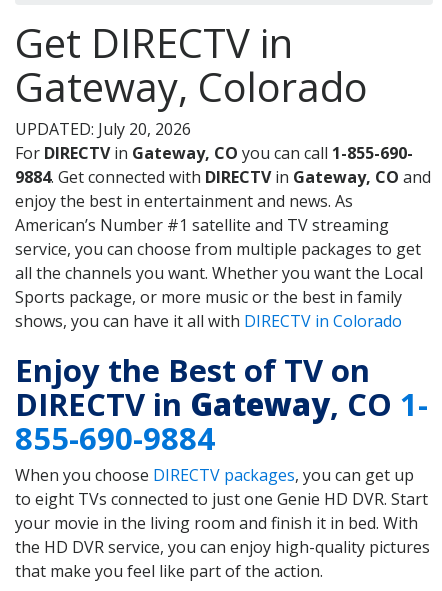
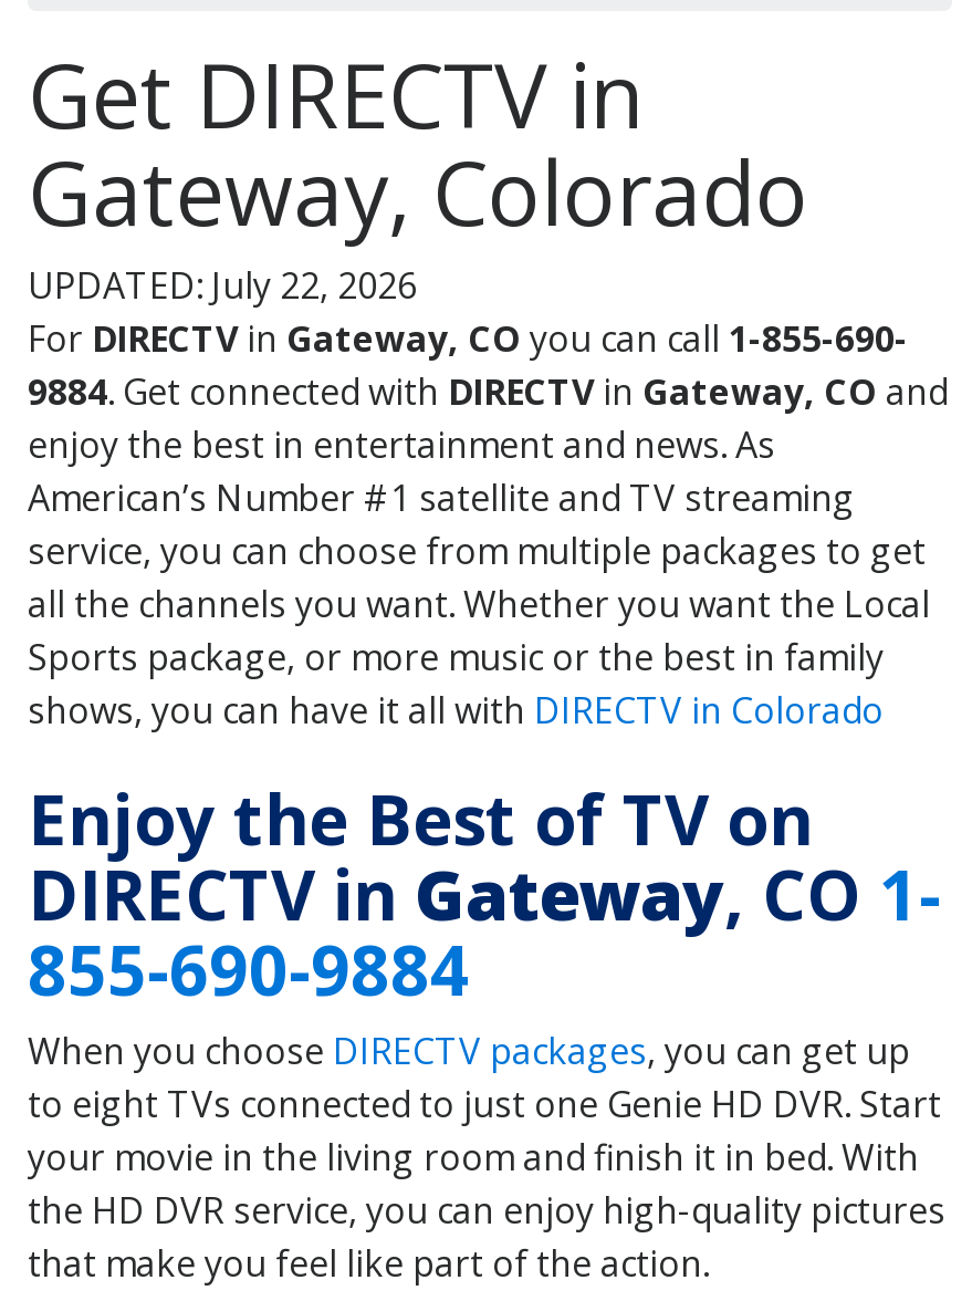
- UPDATED: July 20, 2026
+ UPDATED: July 22, 2026
